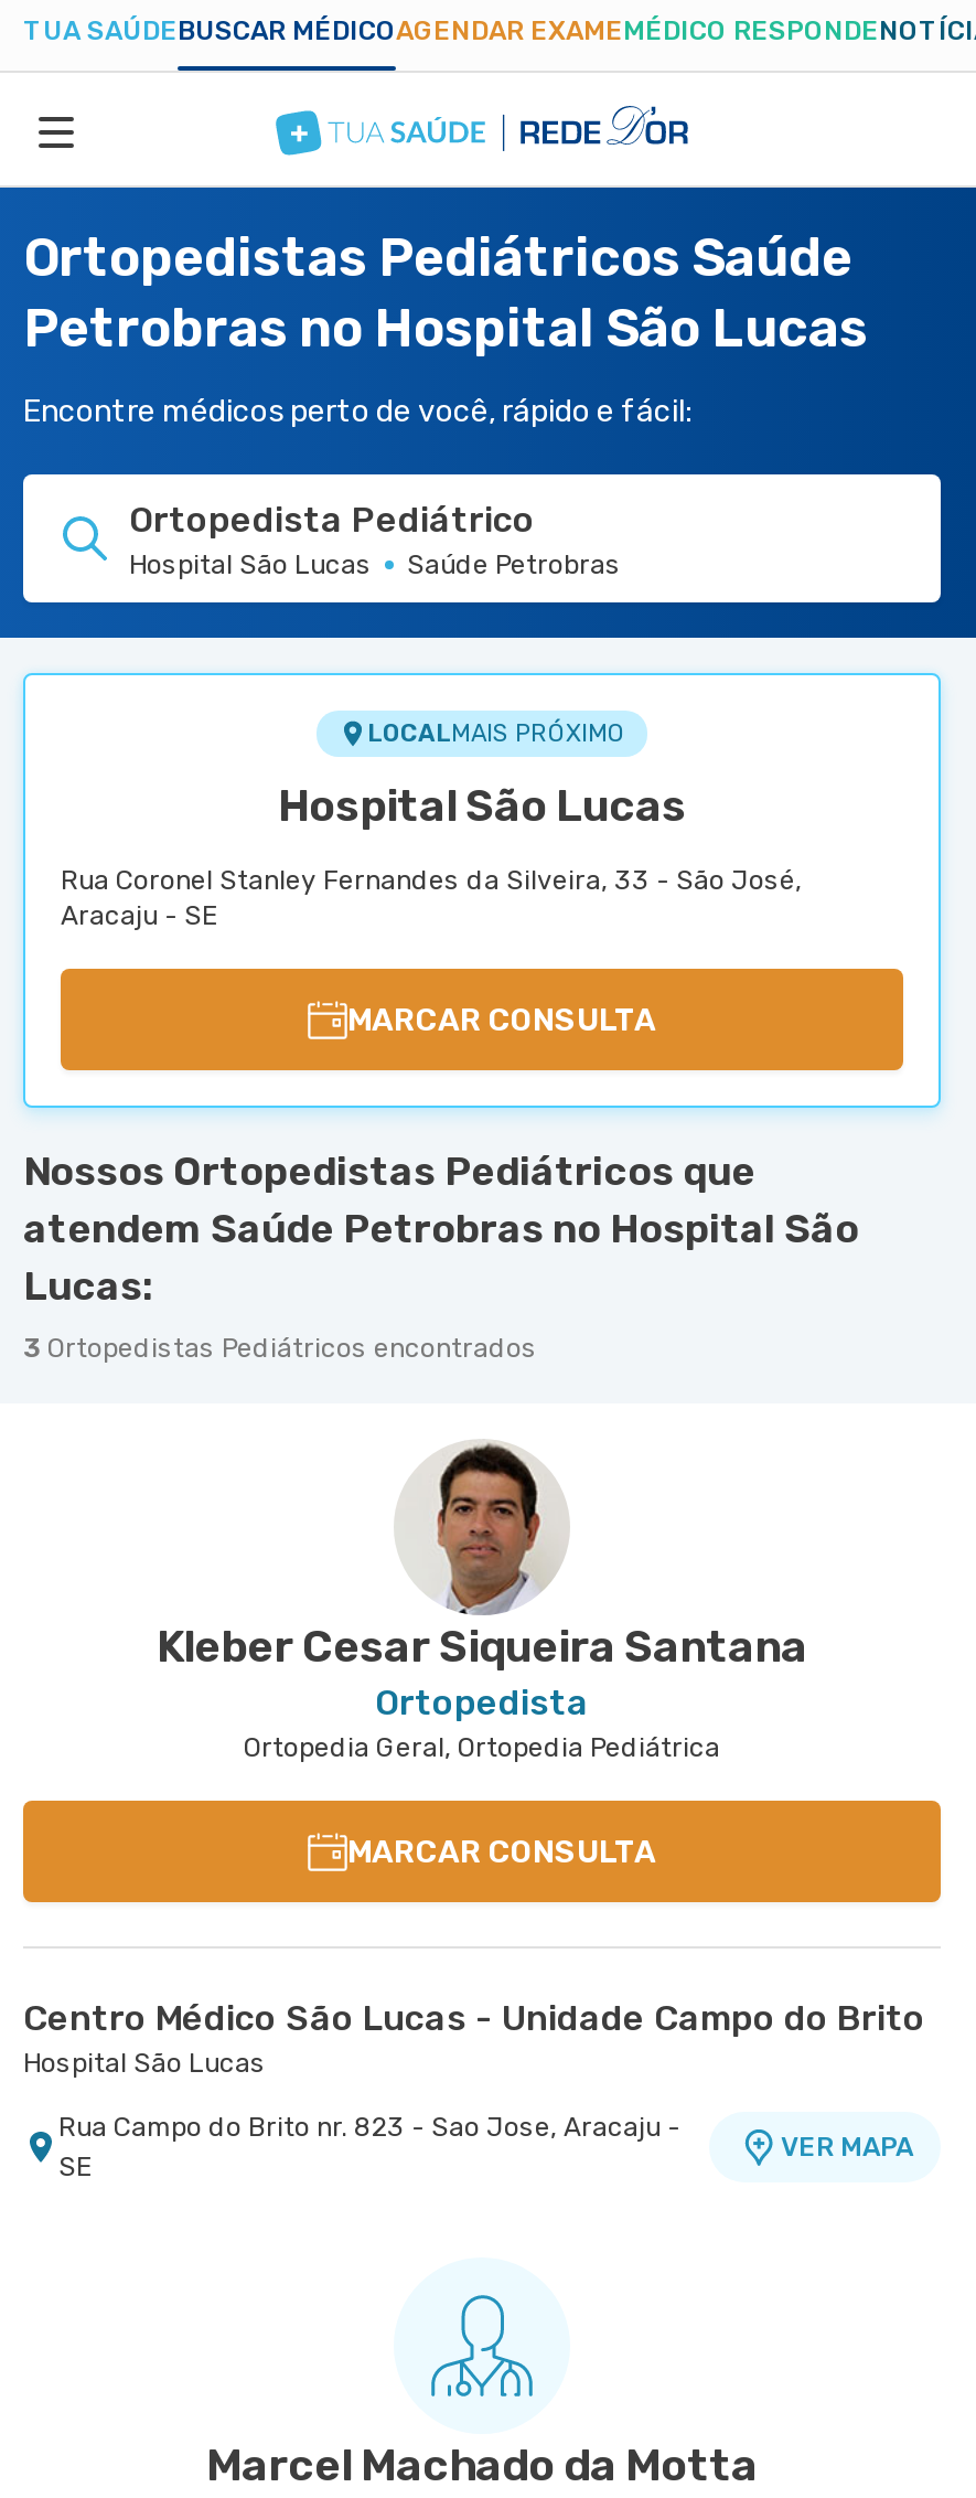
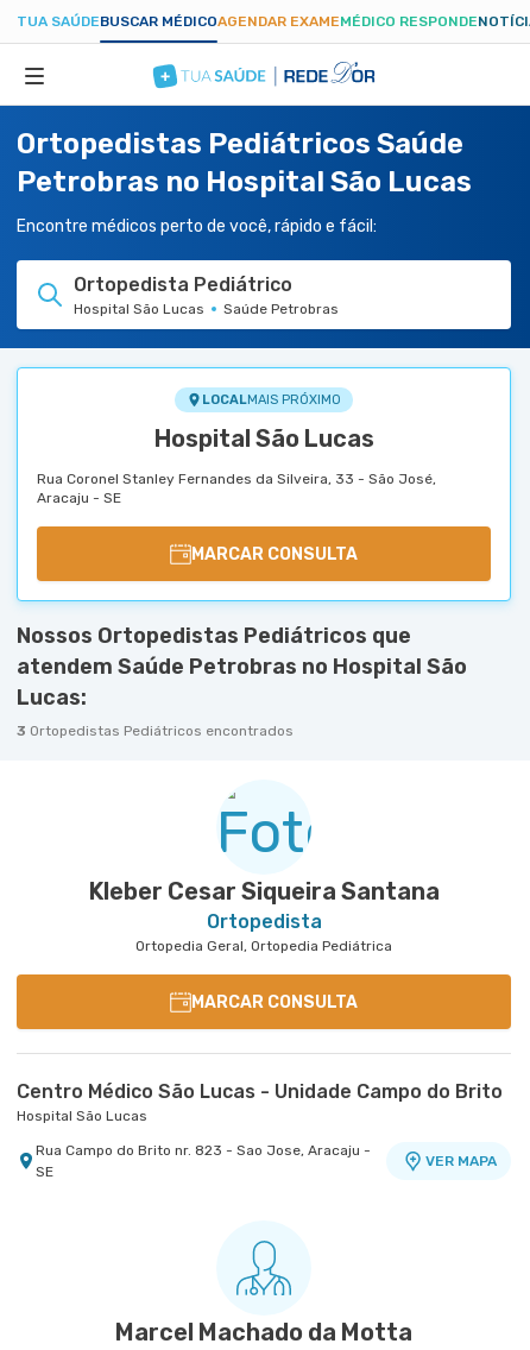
- [image]
+ [image]
